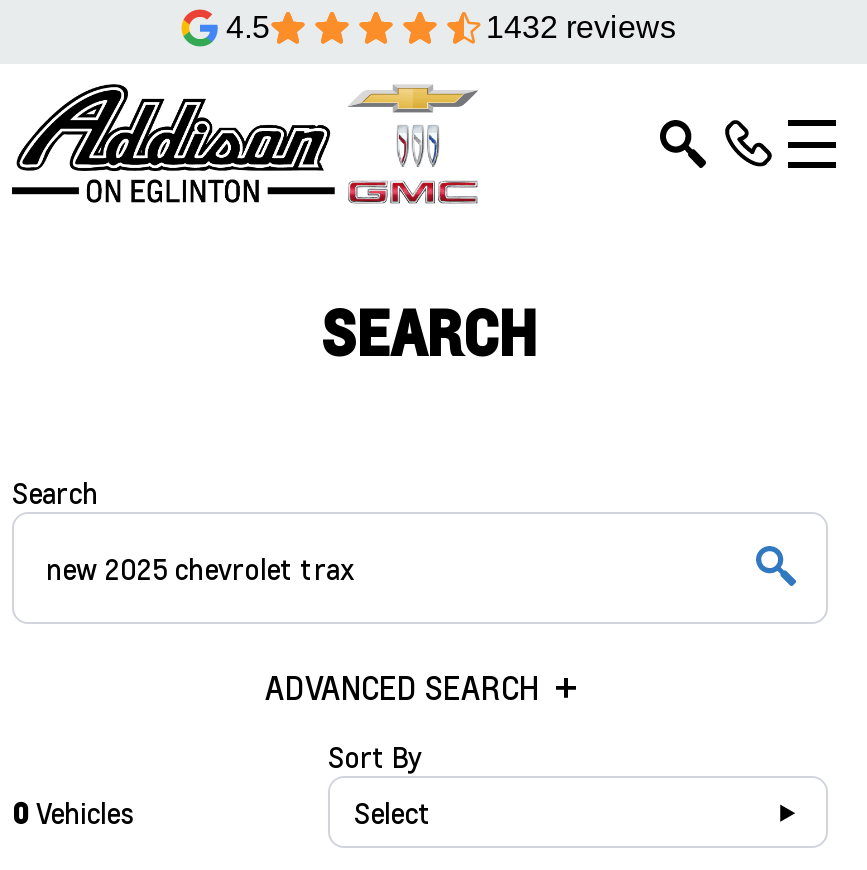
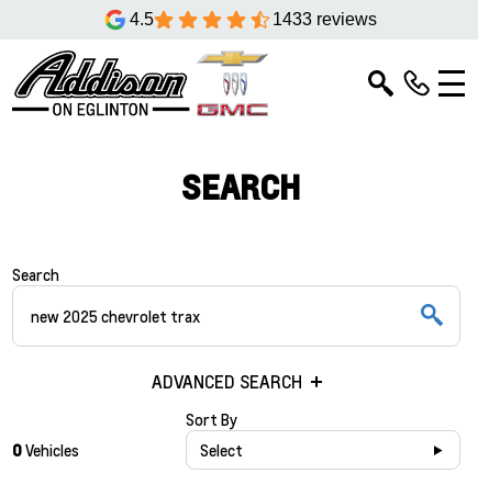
- 1432 reviews
+ 1433 reviews
